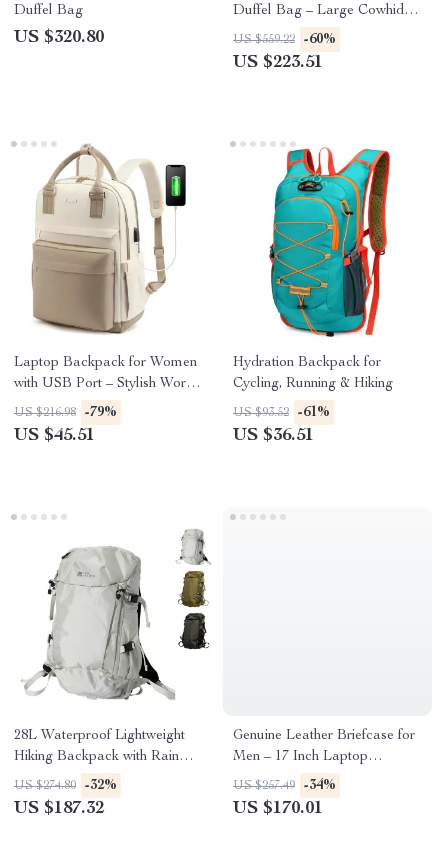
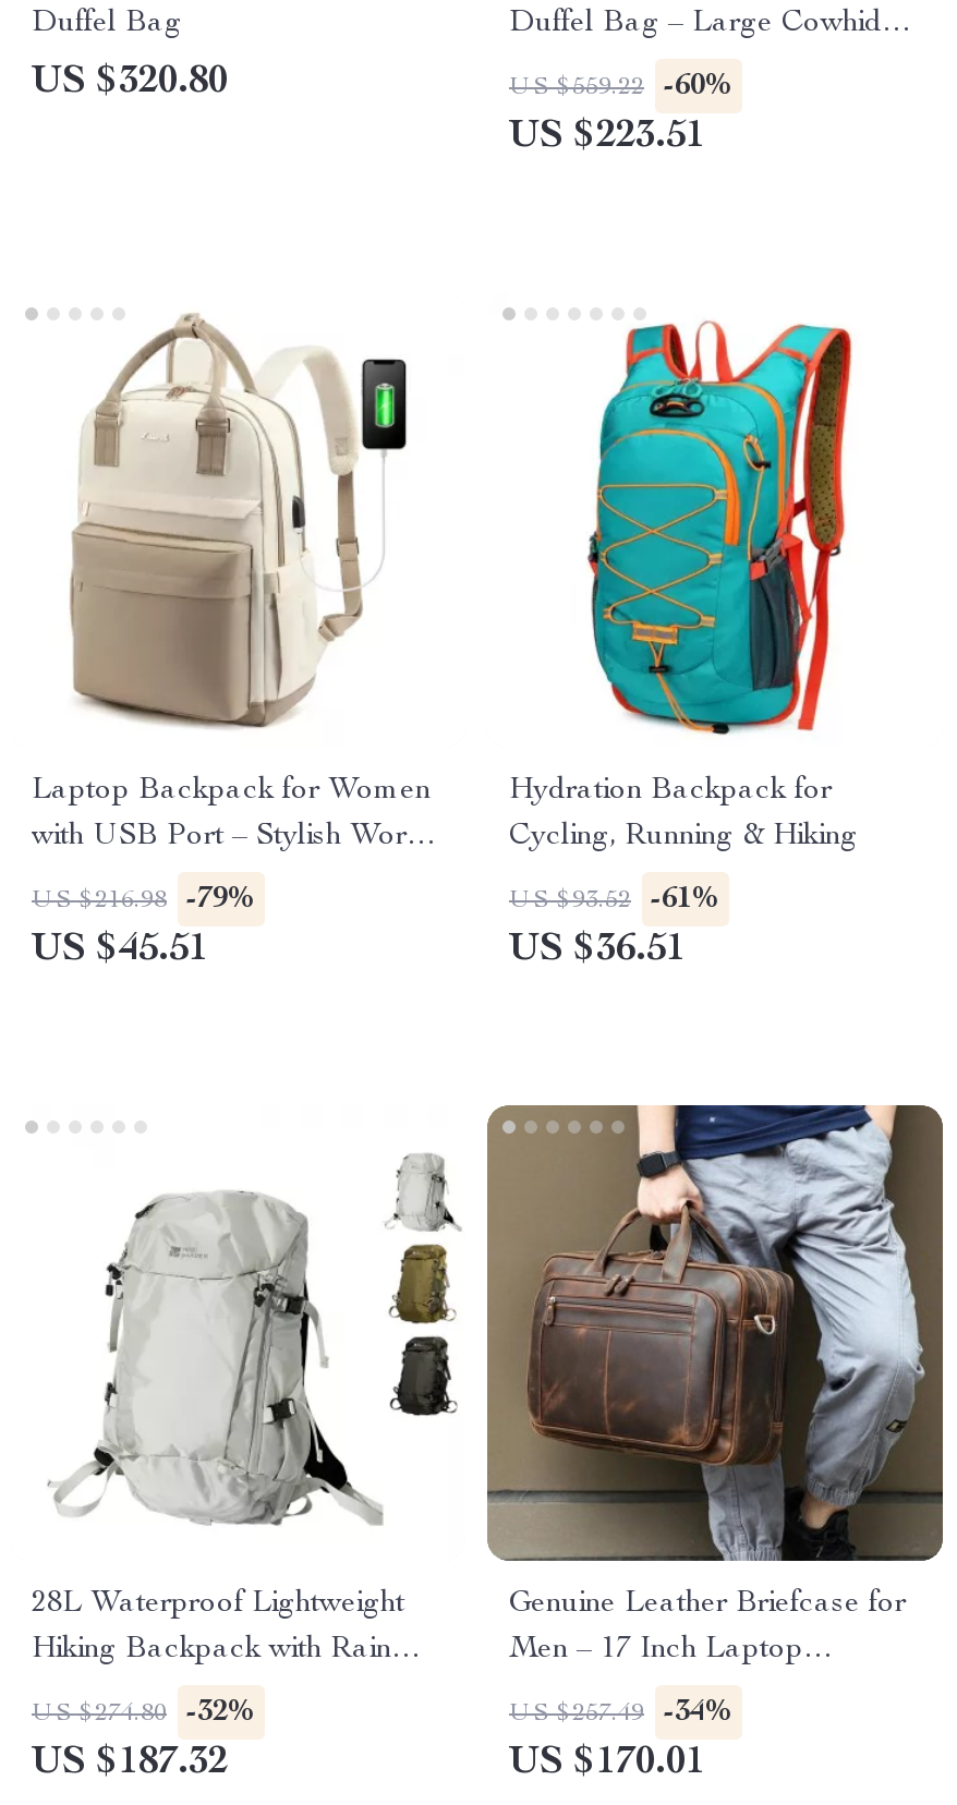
+ [image]
